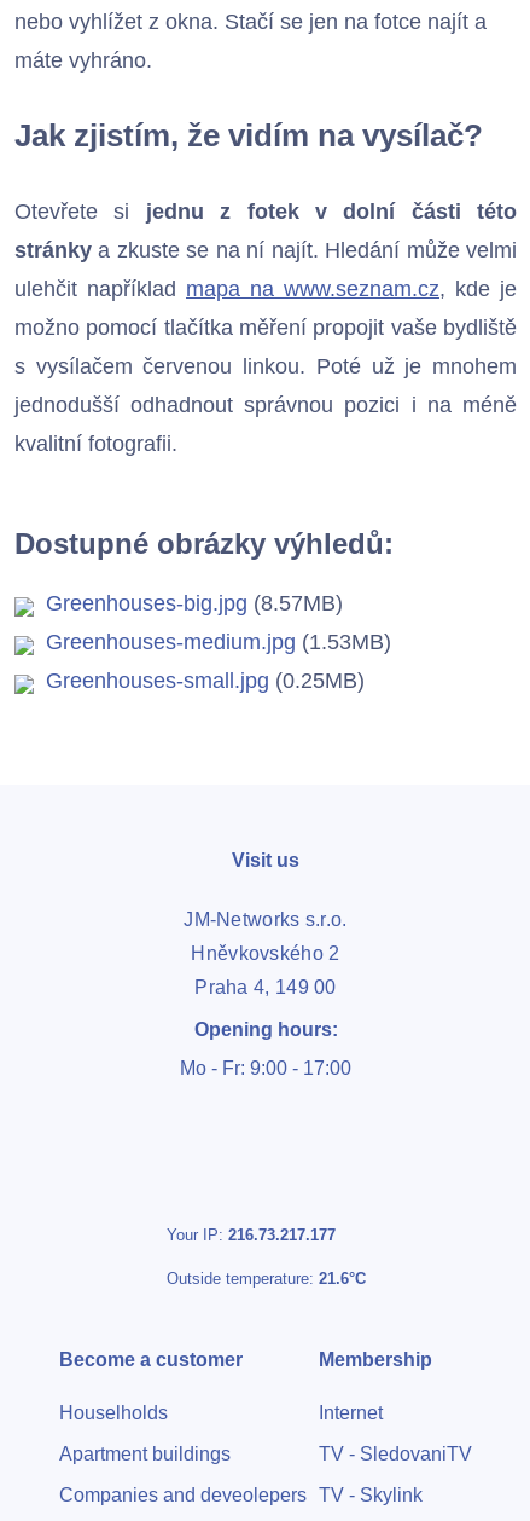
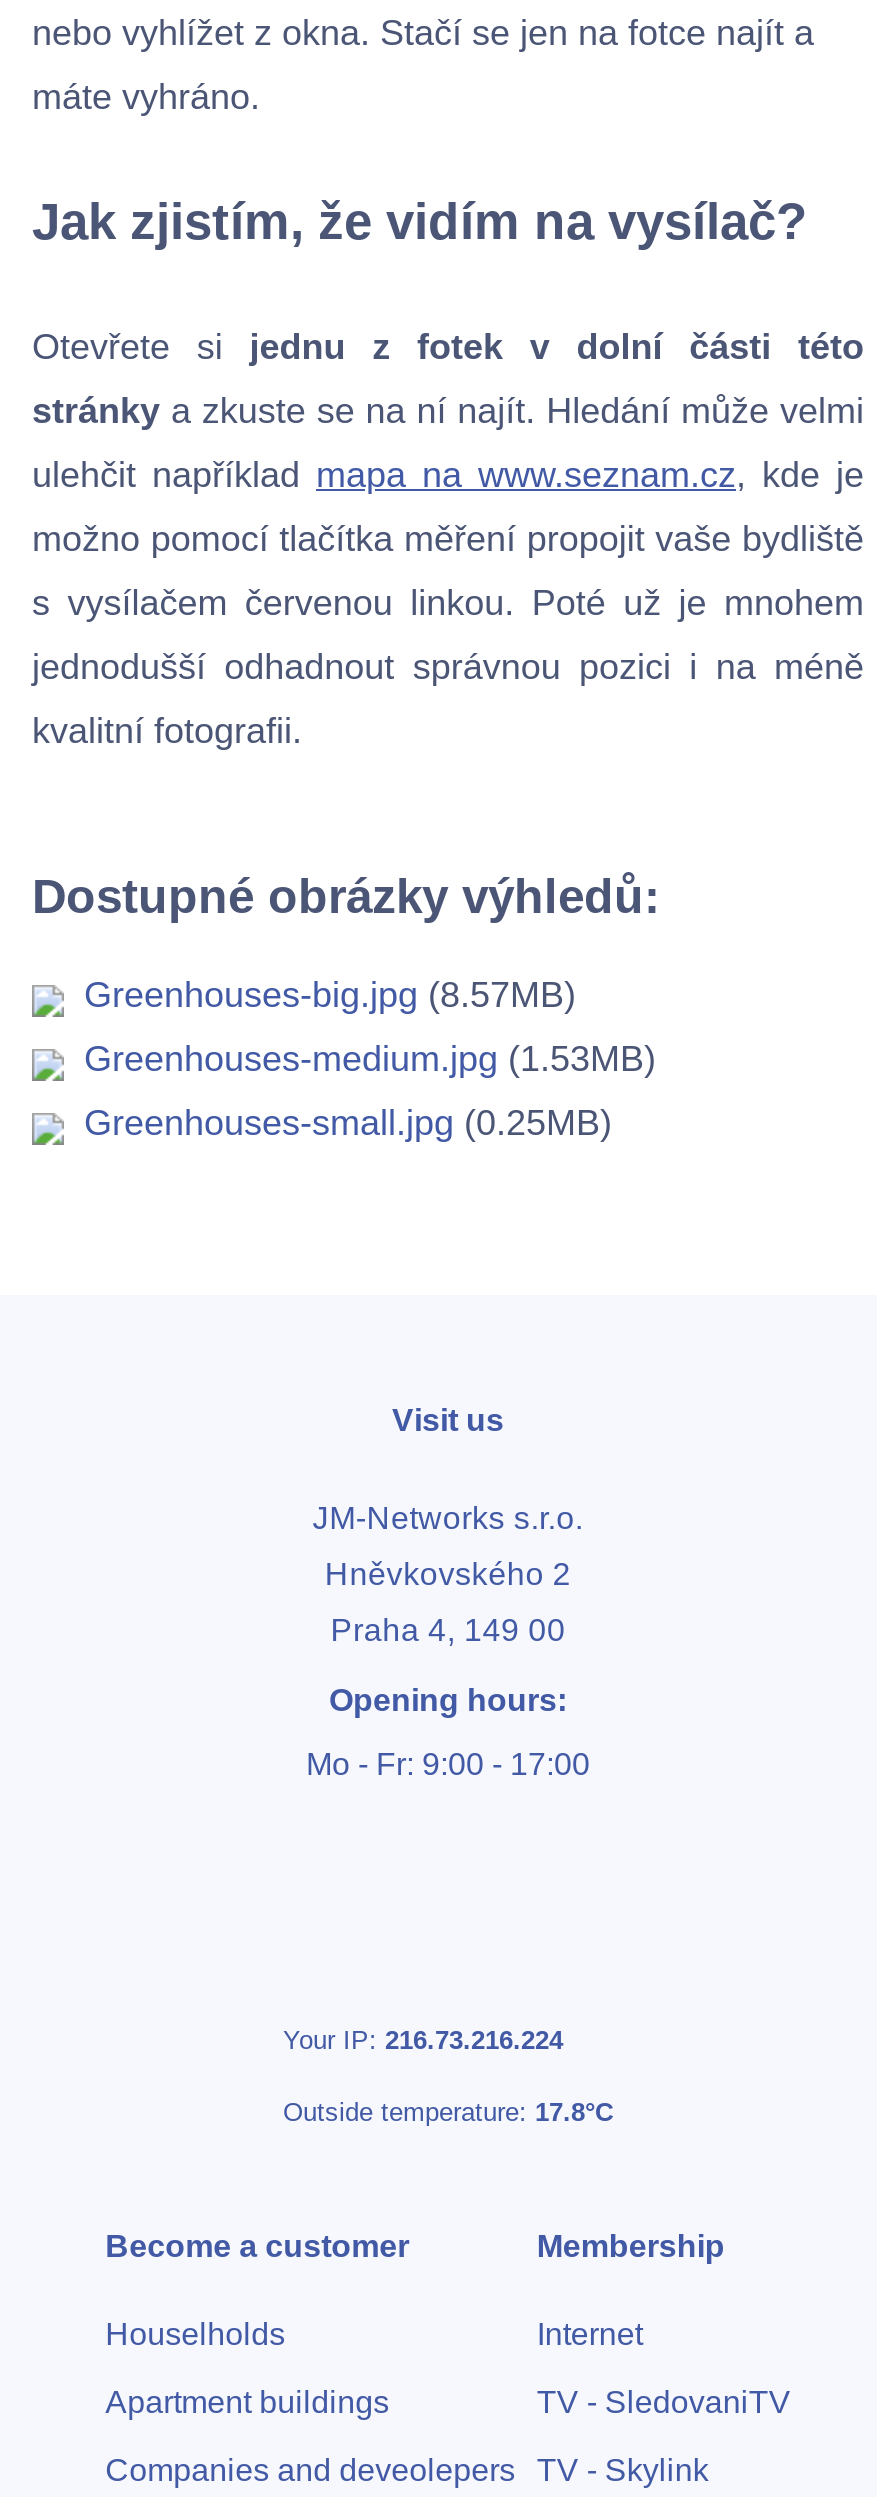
- Your IP: 216.73.217.177
+ Your IP: 216.73.216.224

- Outside temperature: 21.6°C
+ Outside temperature: 17.8°C
